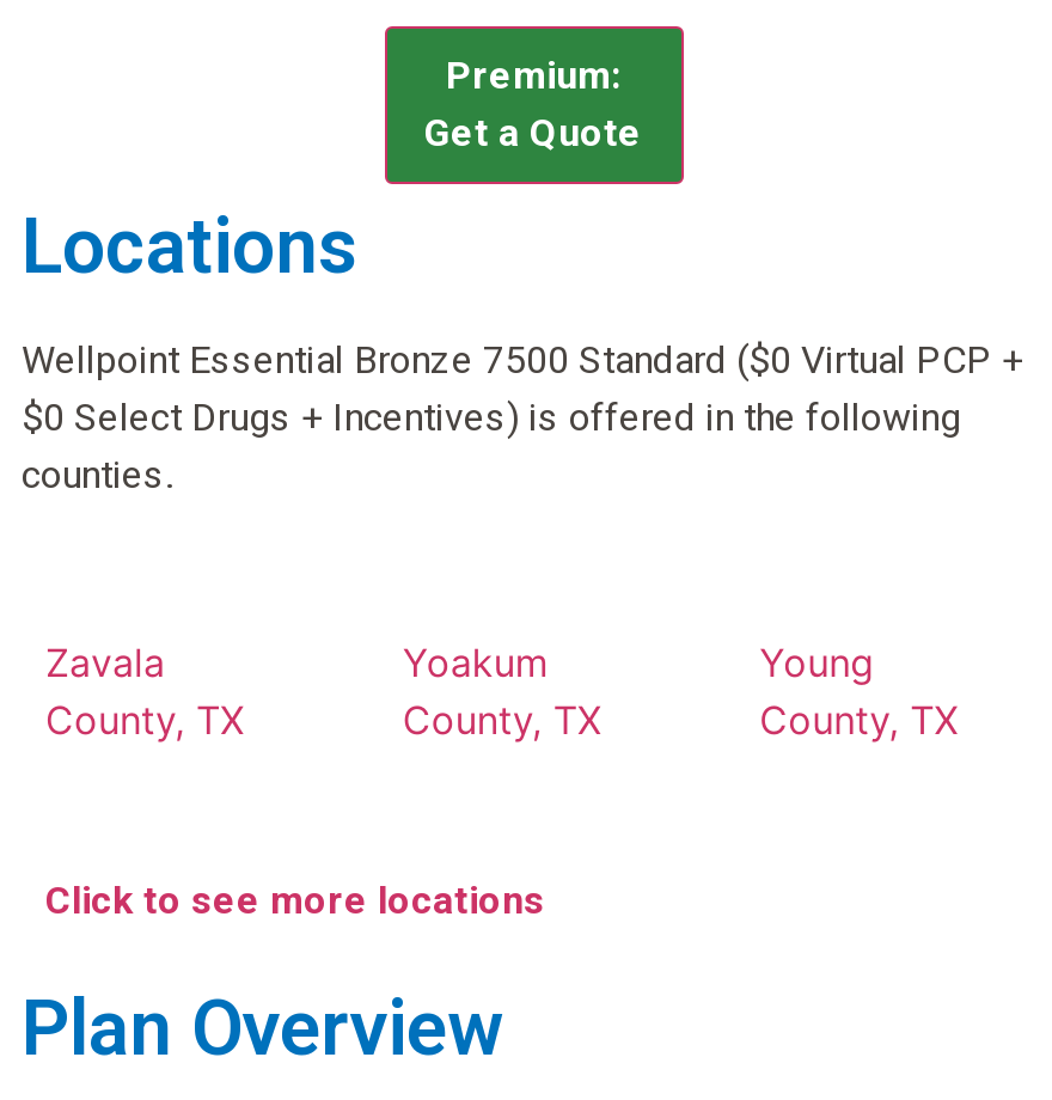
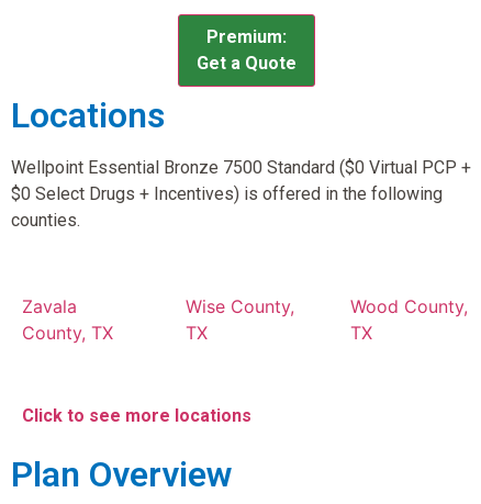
- Yoakum
- County, TX
+ Wise County,
+ TX

- Young
- County, TX
+ Wood County,
+ TX
